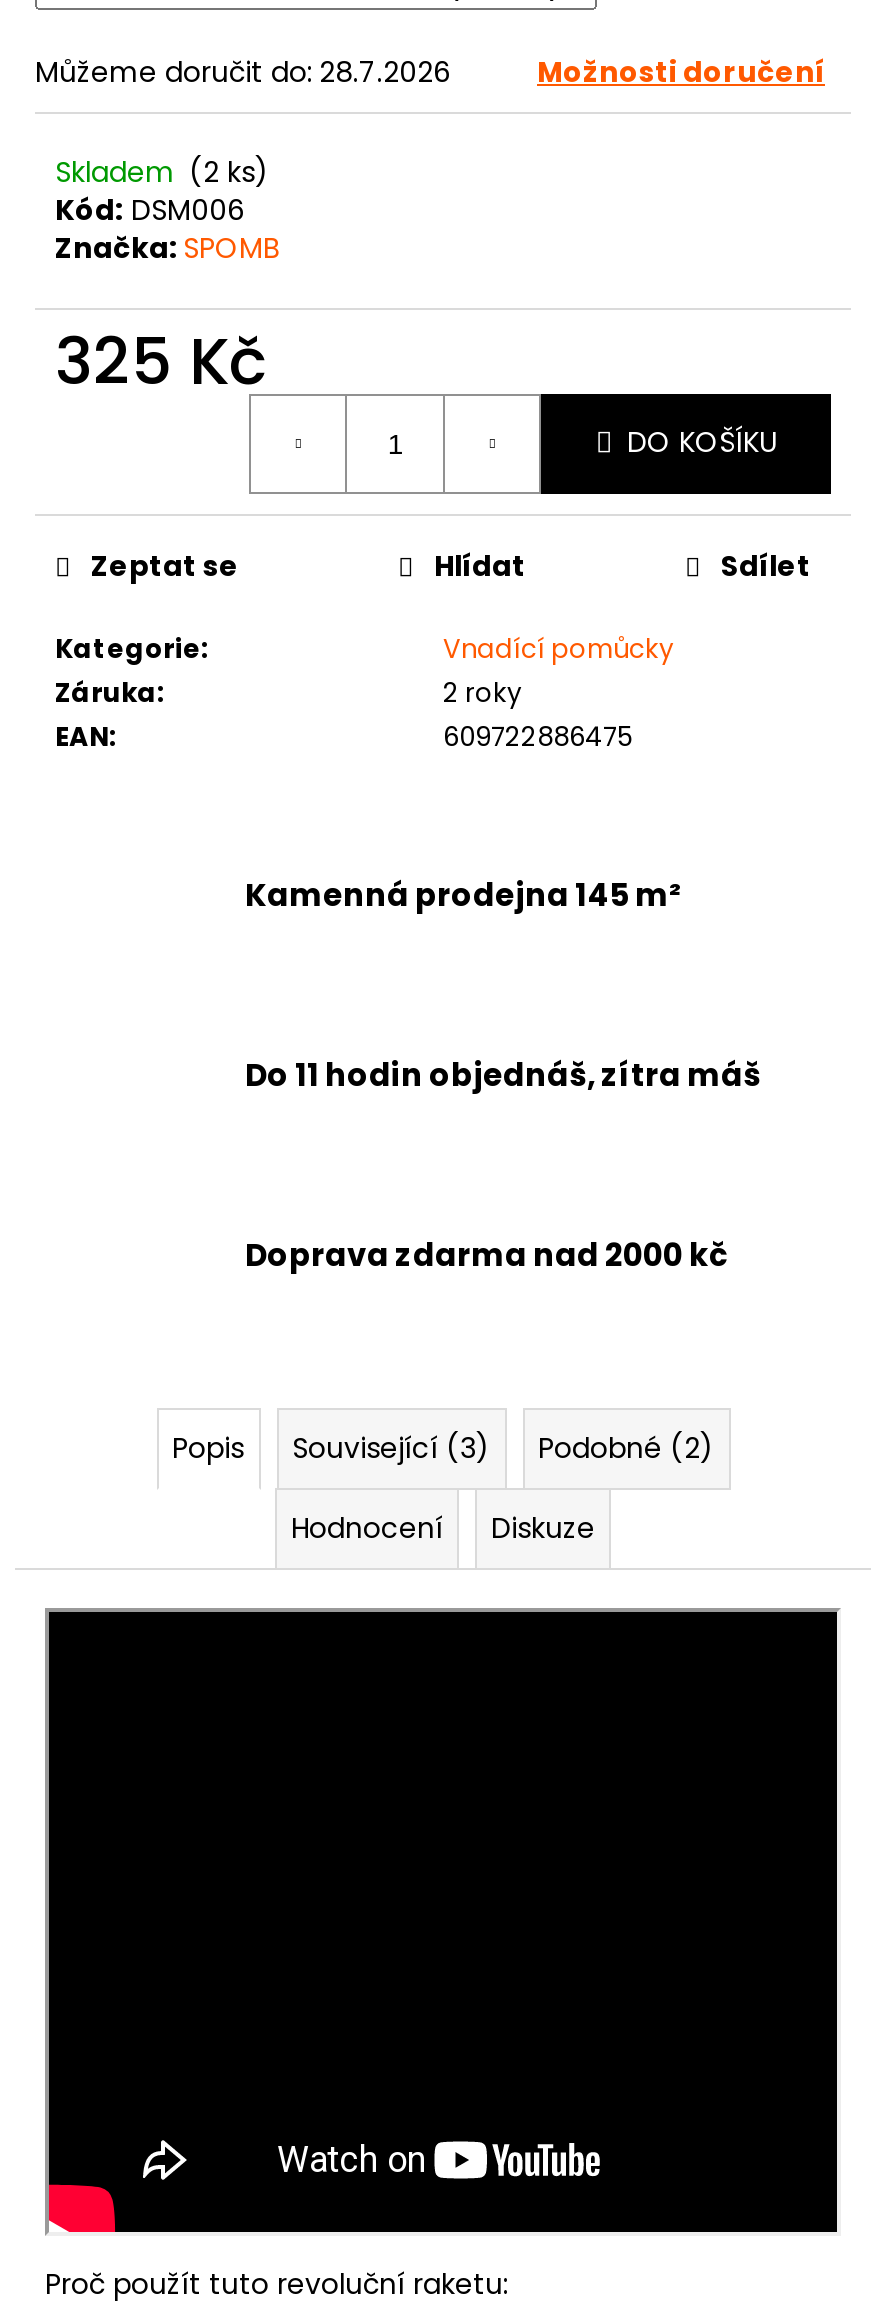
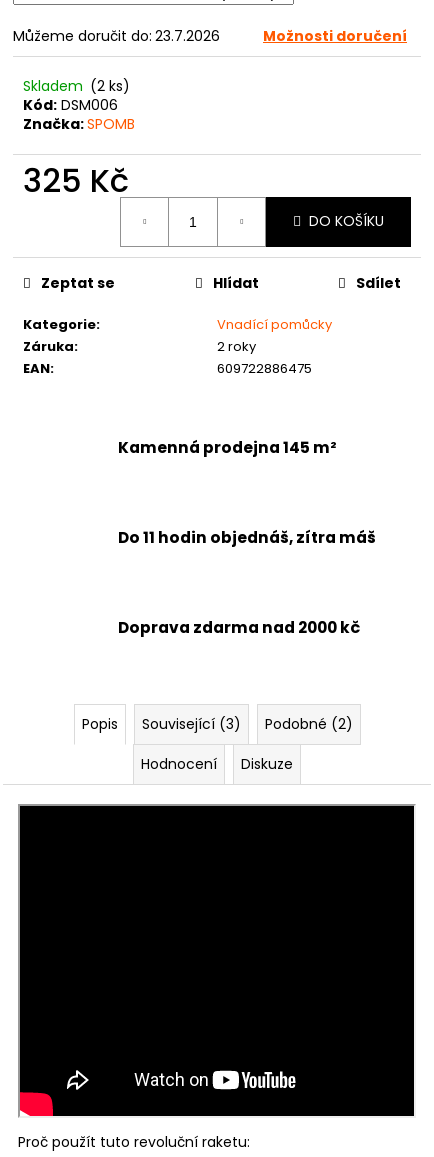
- Můžeme doručit do: 28.7.2026
+ Můžeme doručit do: 23.7.2026
